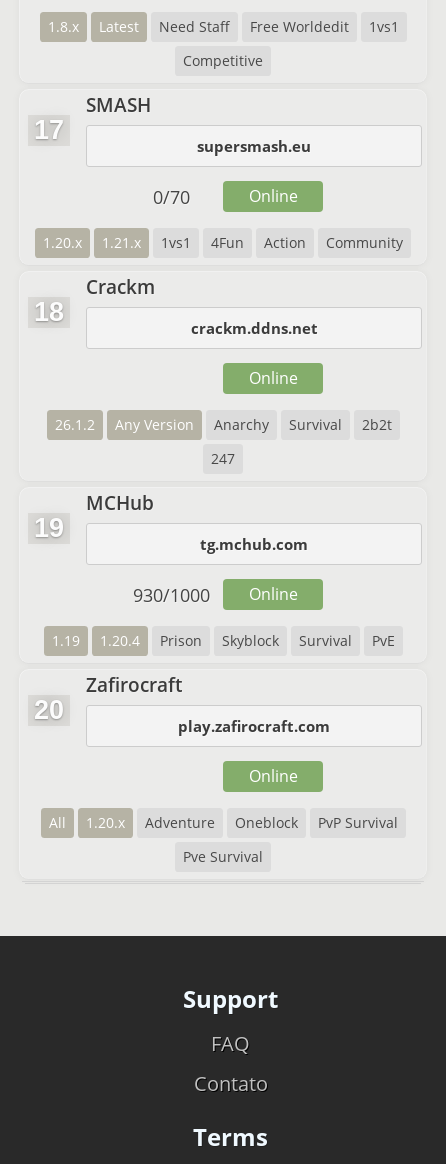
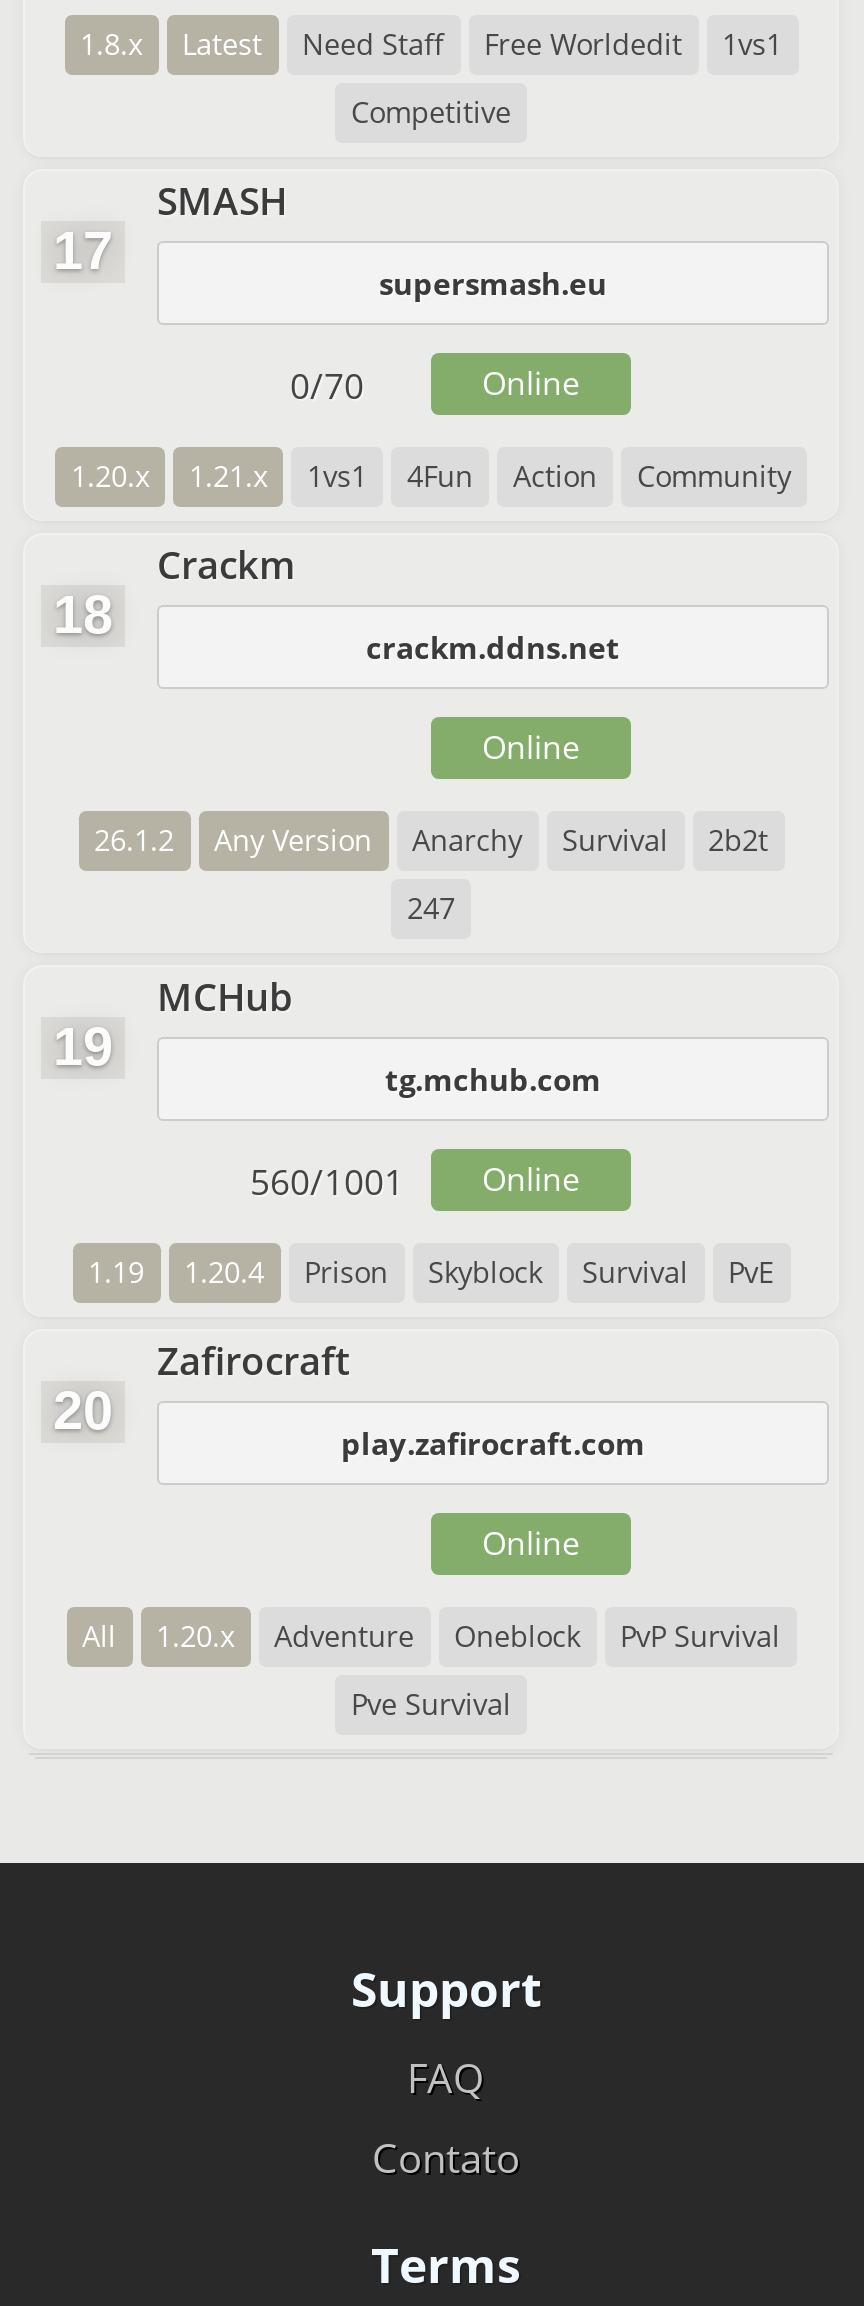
- 930/1000 Online
+ 560/1001 Online
